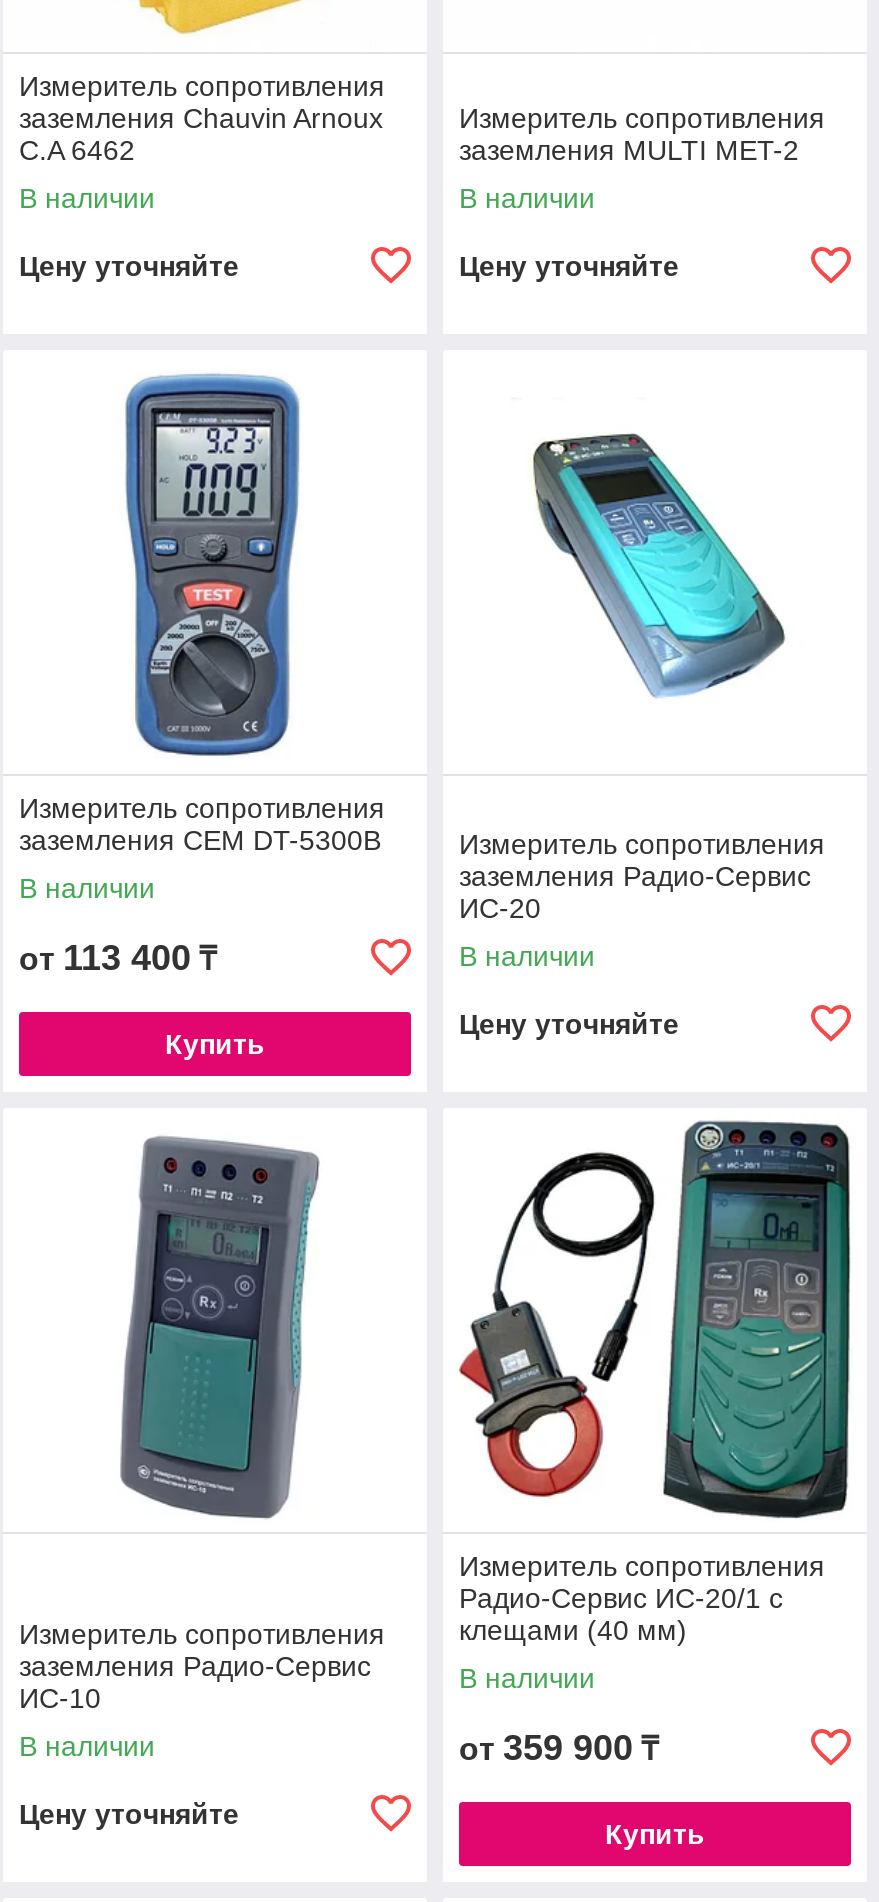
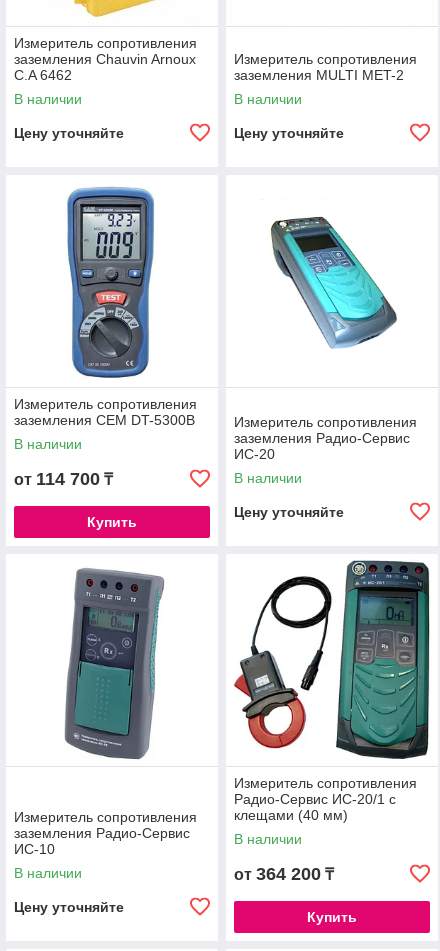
- от 113 400 ₸
+ от 114 700 ₸

- от 359 900 ₸
+ от 364 200 ₸
